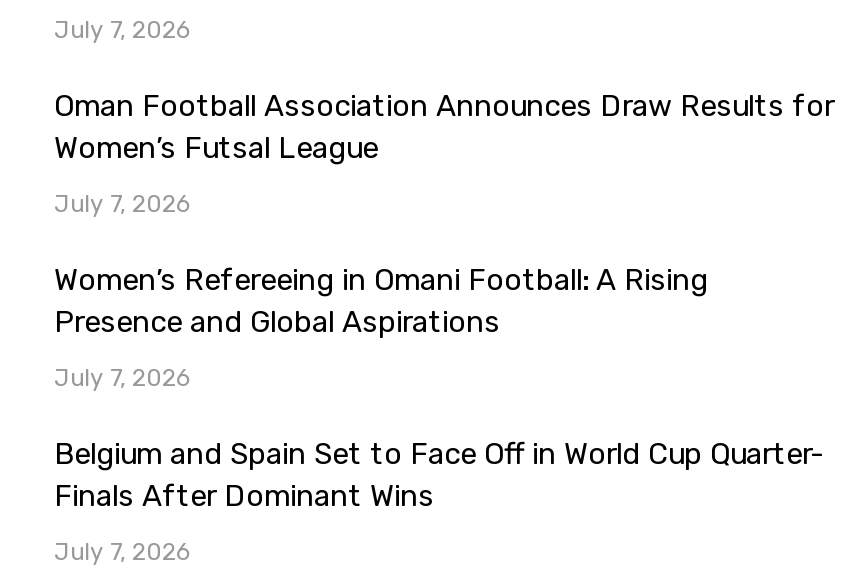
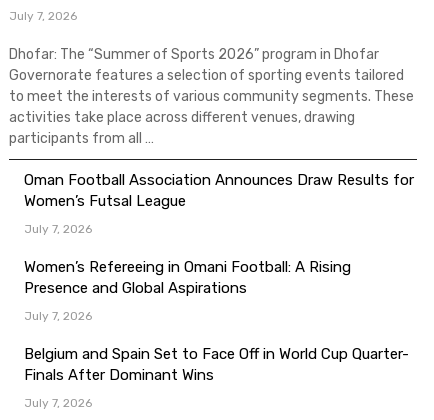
+ Dhofar: The “Summer of Sports 2026” program in Dhofar
+ Governorate features a selection of sporting events tailored
+ to meet the interests of various community segments. These
+ activities take place across different venues, drawing
+ participants from all …
